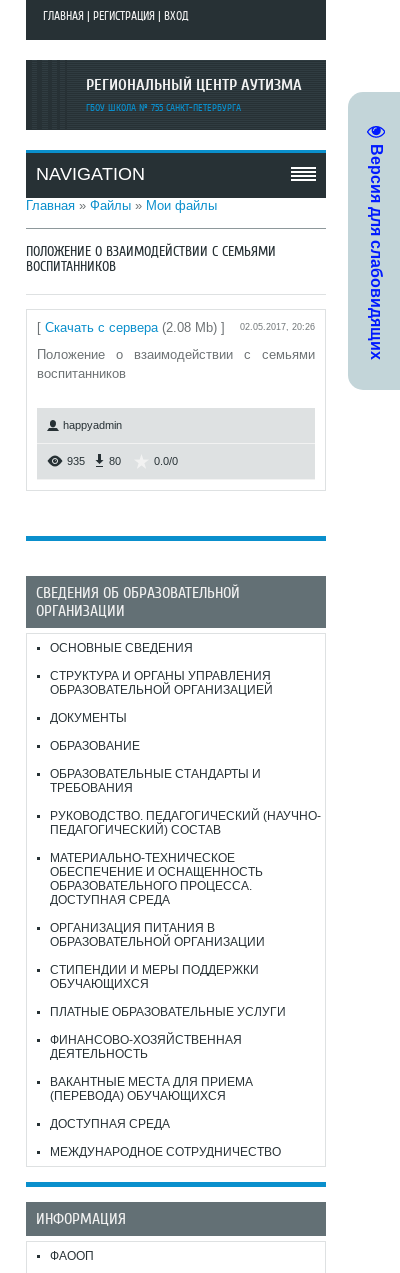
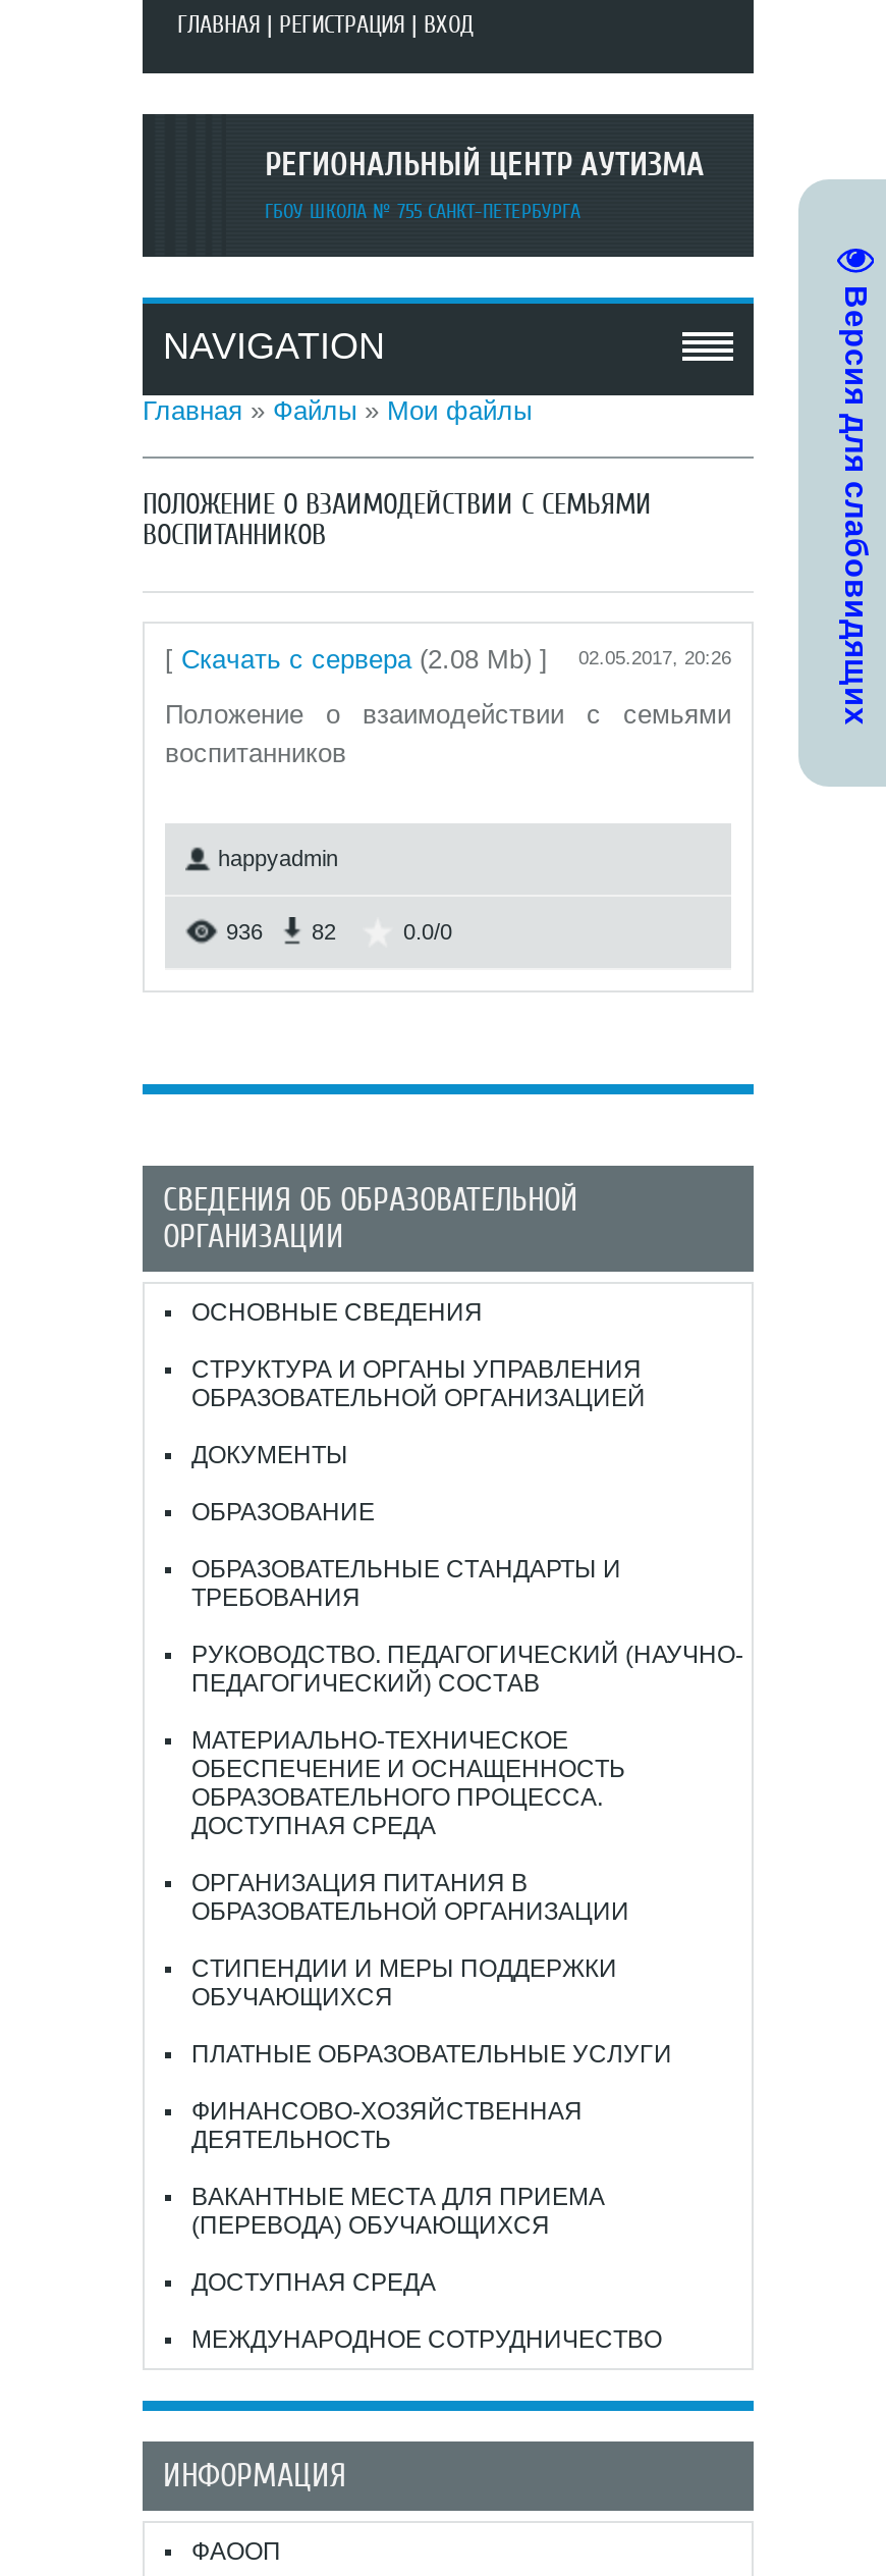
- 935
+ 936

- 80
+ 82
